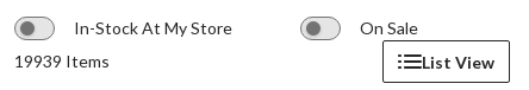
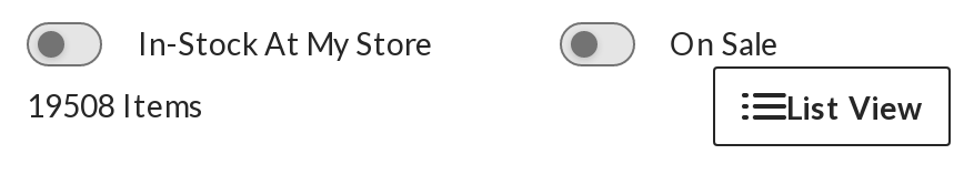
- 19939 Items
+ 19508 Items
